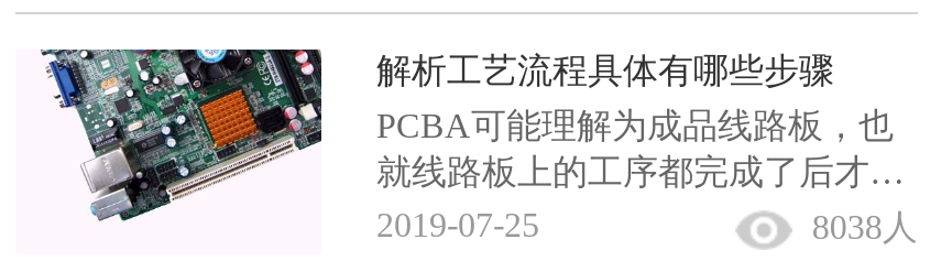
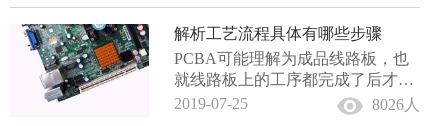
- 8038人
+ 8026人
